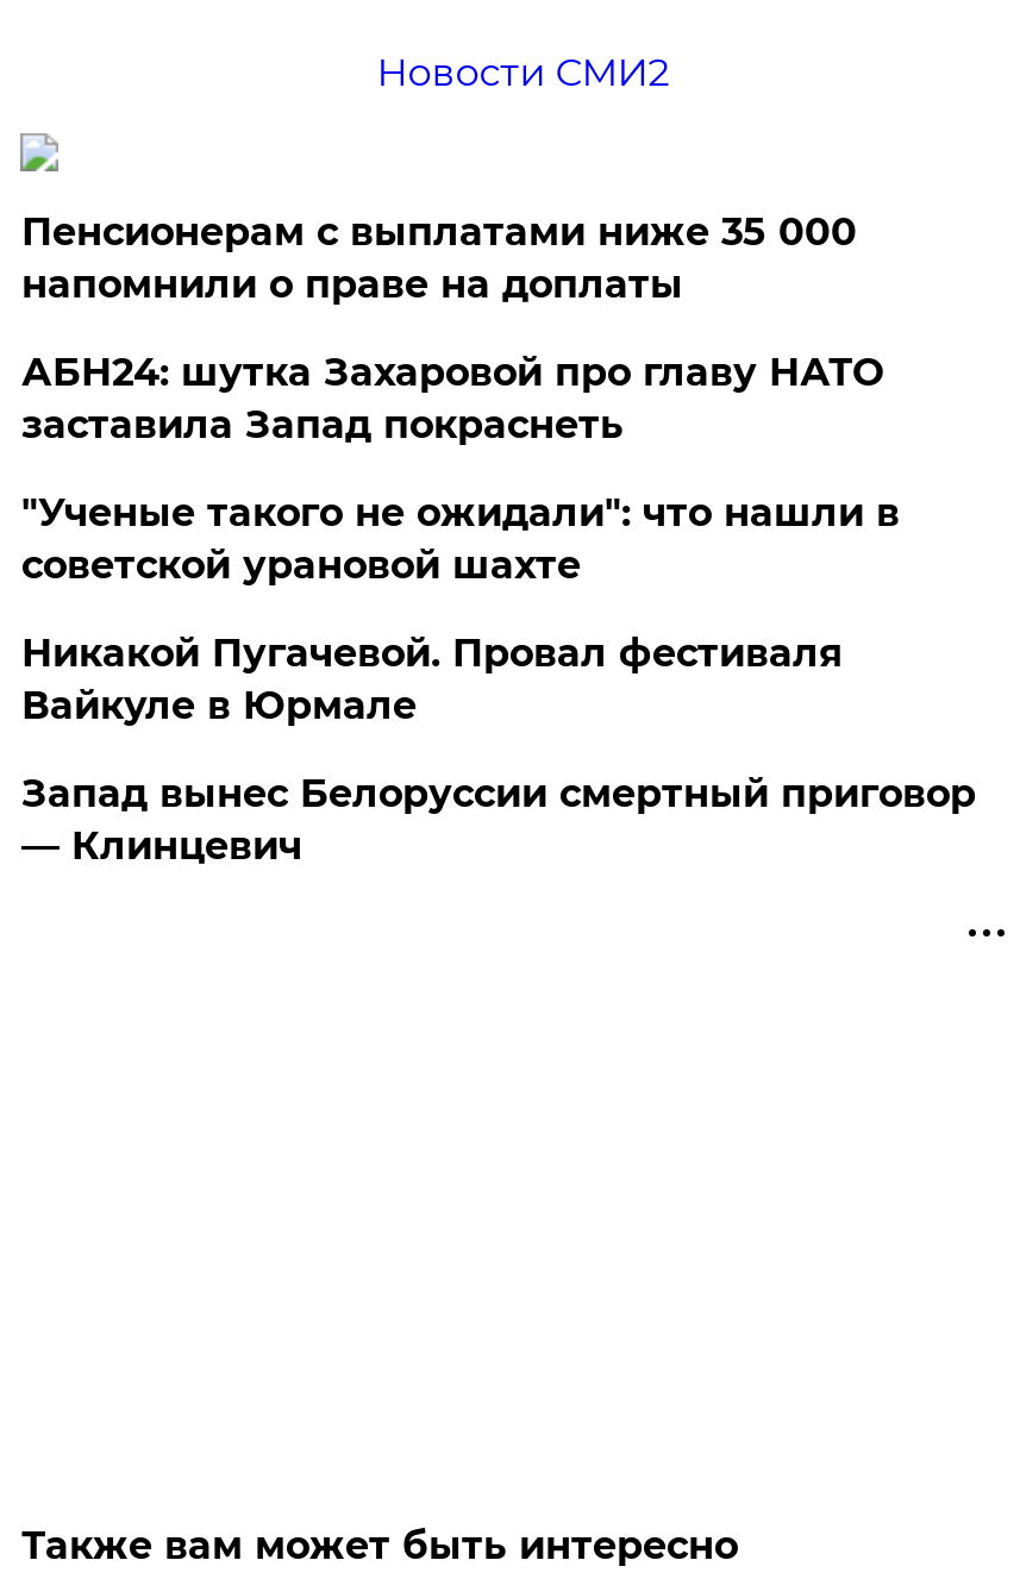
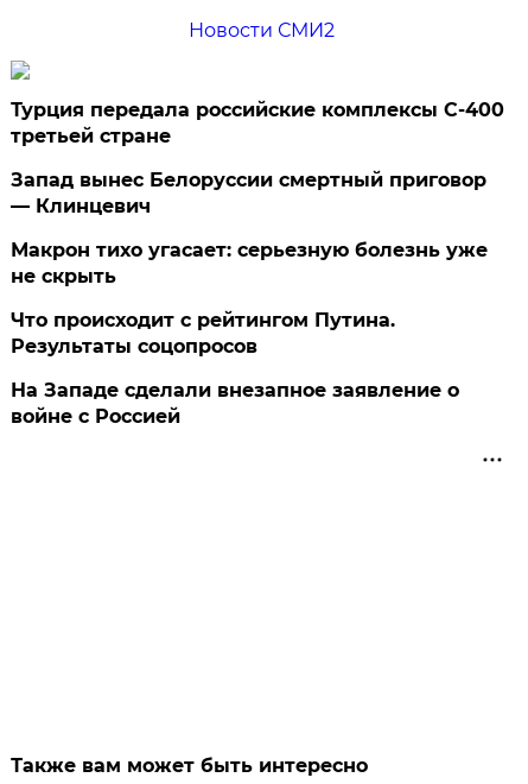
- Пенсионерам с выплатами ниже 35 000
- напомнили о праве на доплаты
- АБН24: шутка Захаровой про главу НАТО
- заставила Запад покраснеть
- "Ученые такого не ожидали": что нашли в
- советской урановой шахте
- Никакой Пугачевой. Провал фестиваля
- Вайкуле в Юрмале
+ Турция передала российские комплексы С-400
+ третьей стране

moved up: Запад вынес Белоруссии смертный приговор | — Клинцевич

+ Макрон тихо угасает: серьезную болезнь уже
+ не скрыть
+ Что происходит с рейтингом Путина.
+ Результаты соцопросов
+ На Западе сделали внезапное заявление о
+ войне с Россией
